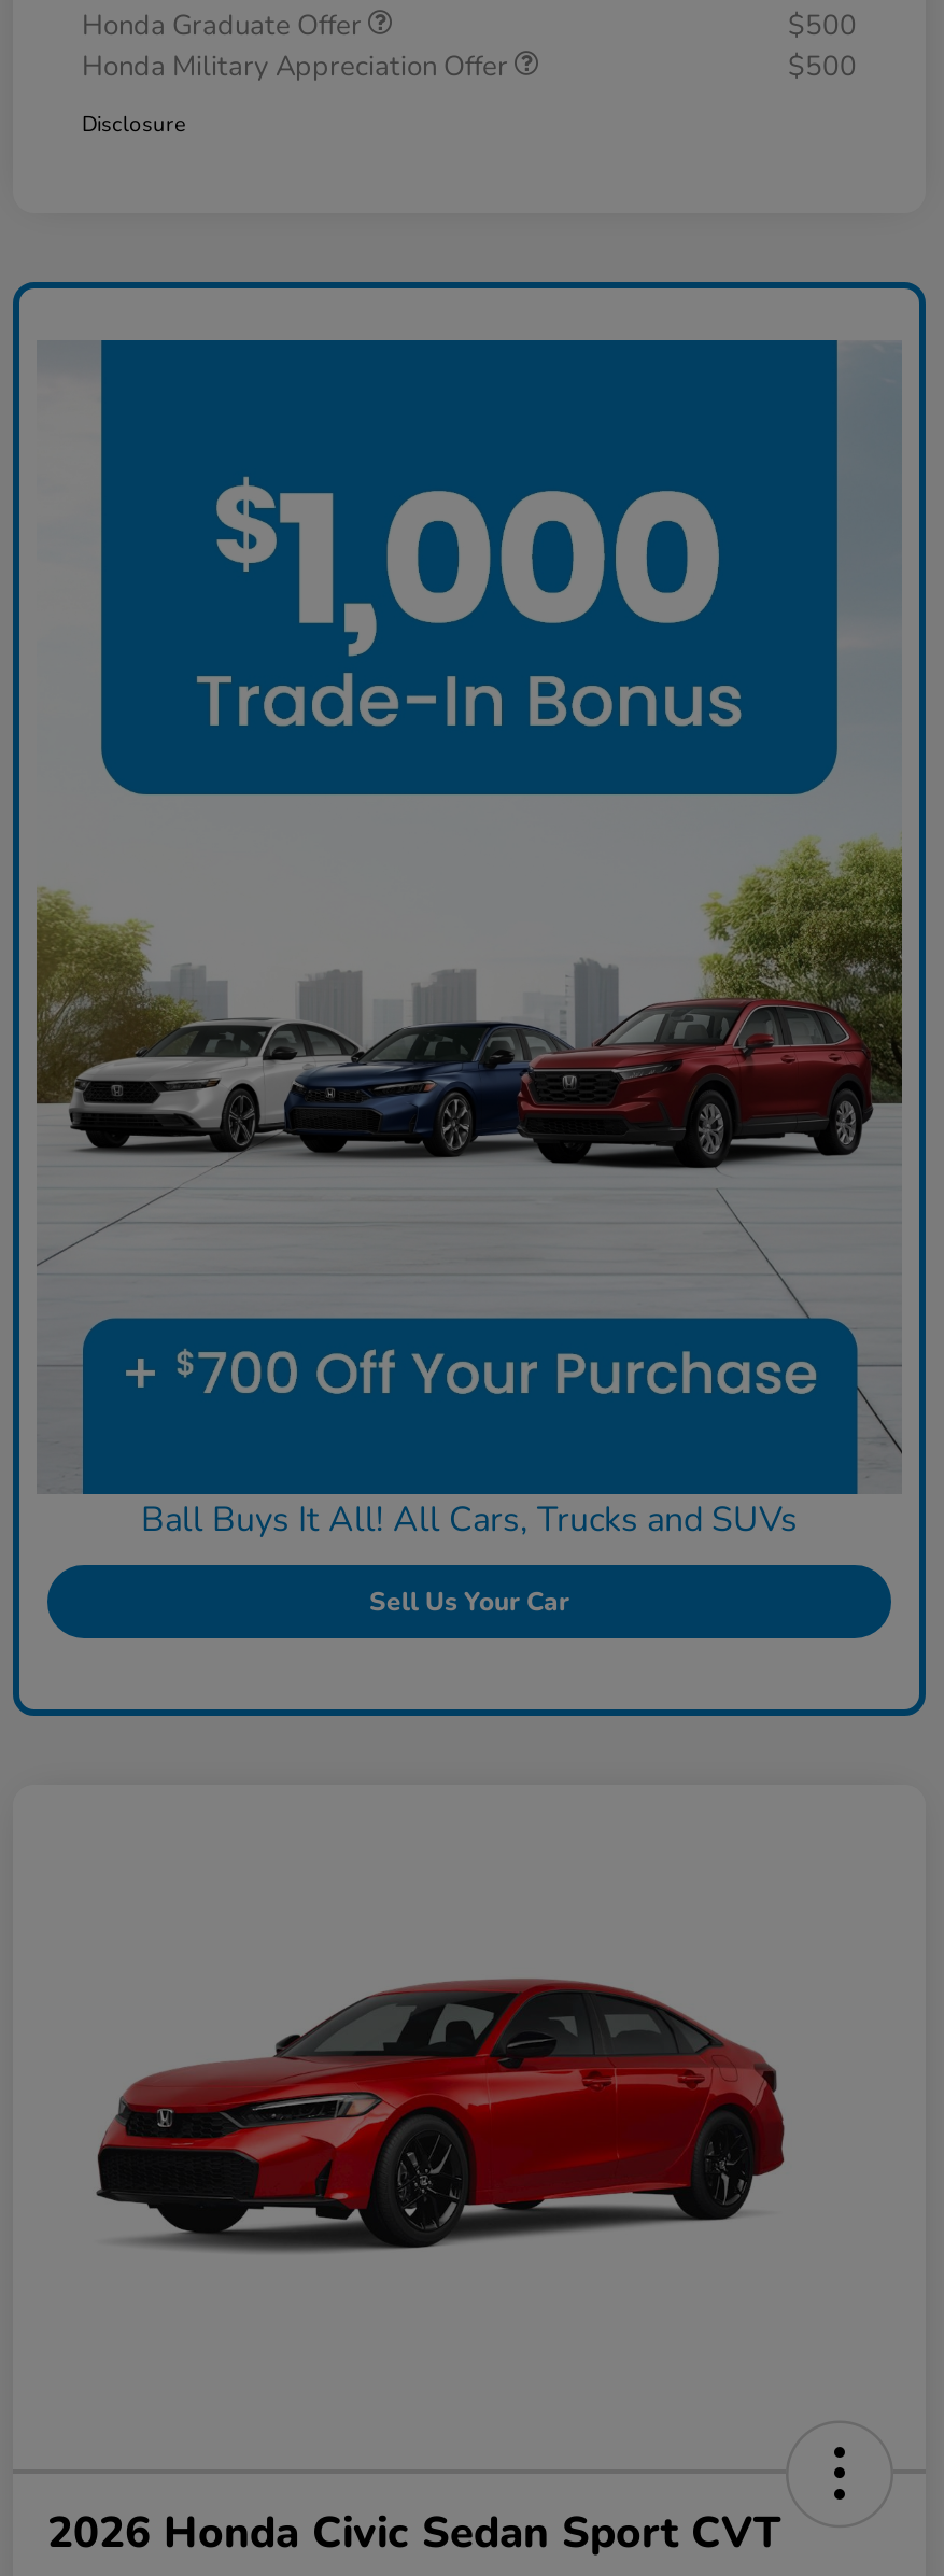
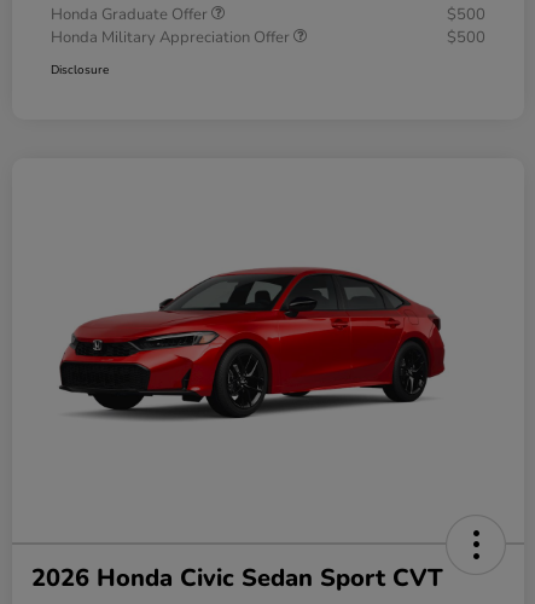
- [image]
- Ball Buys It All! All Cars, Trucks and SUVs
- Sell Us Your Car
